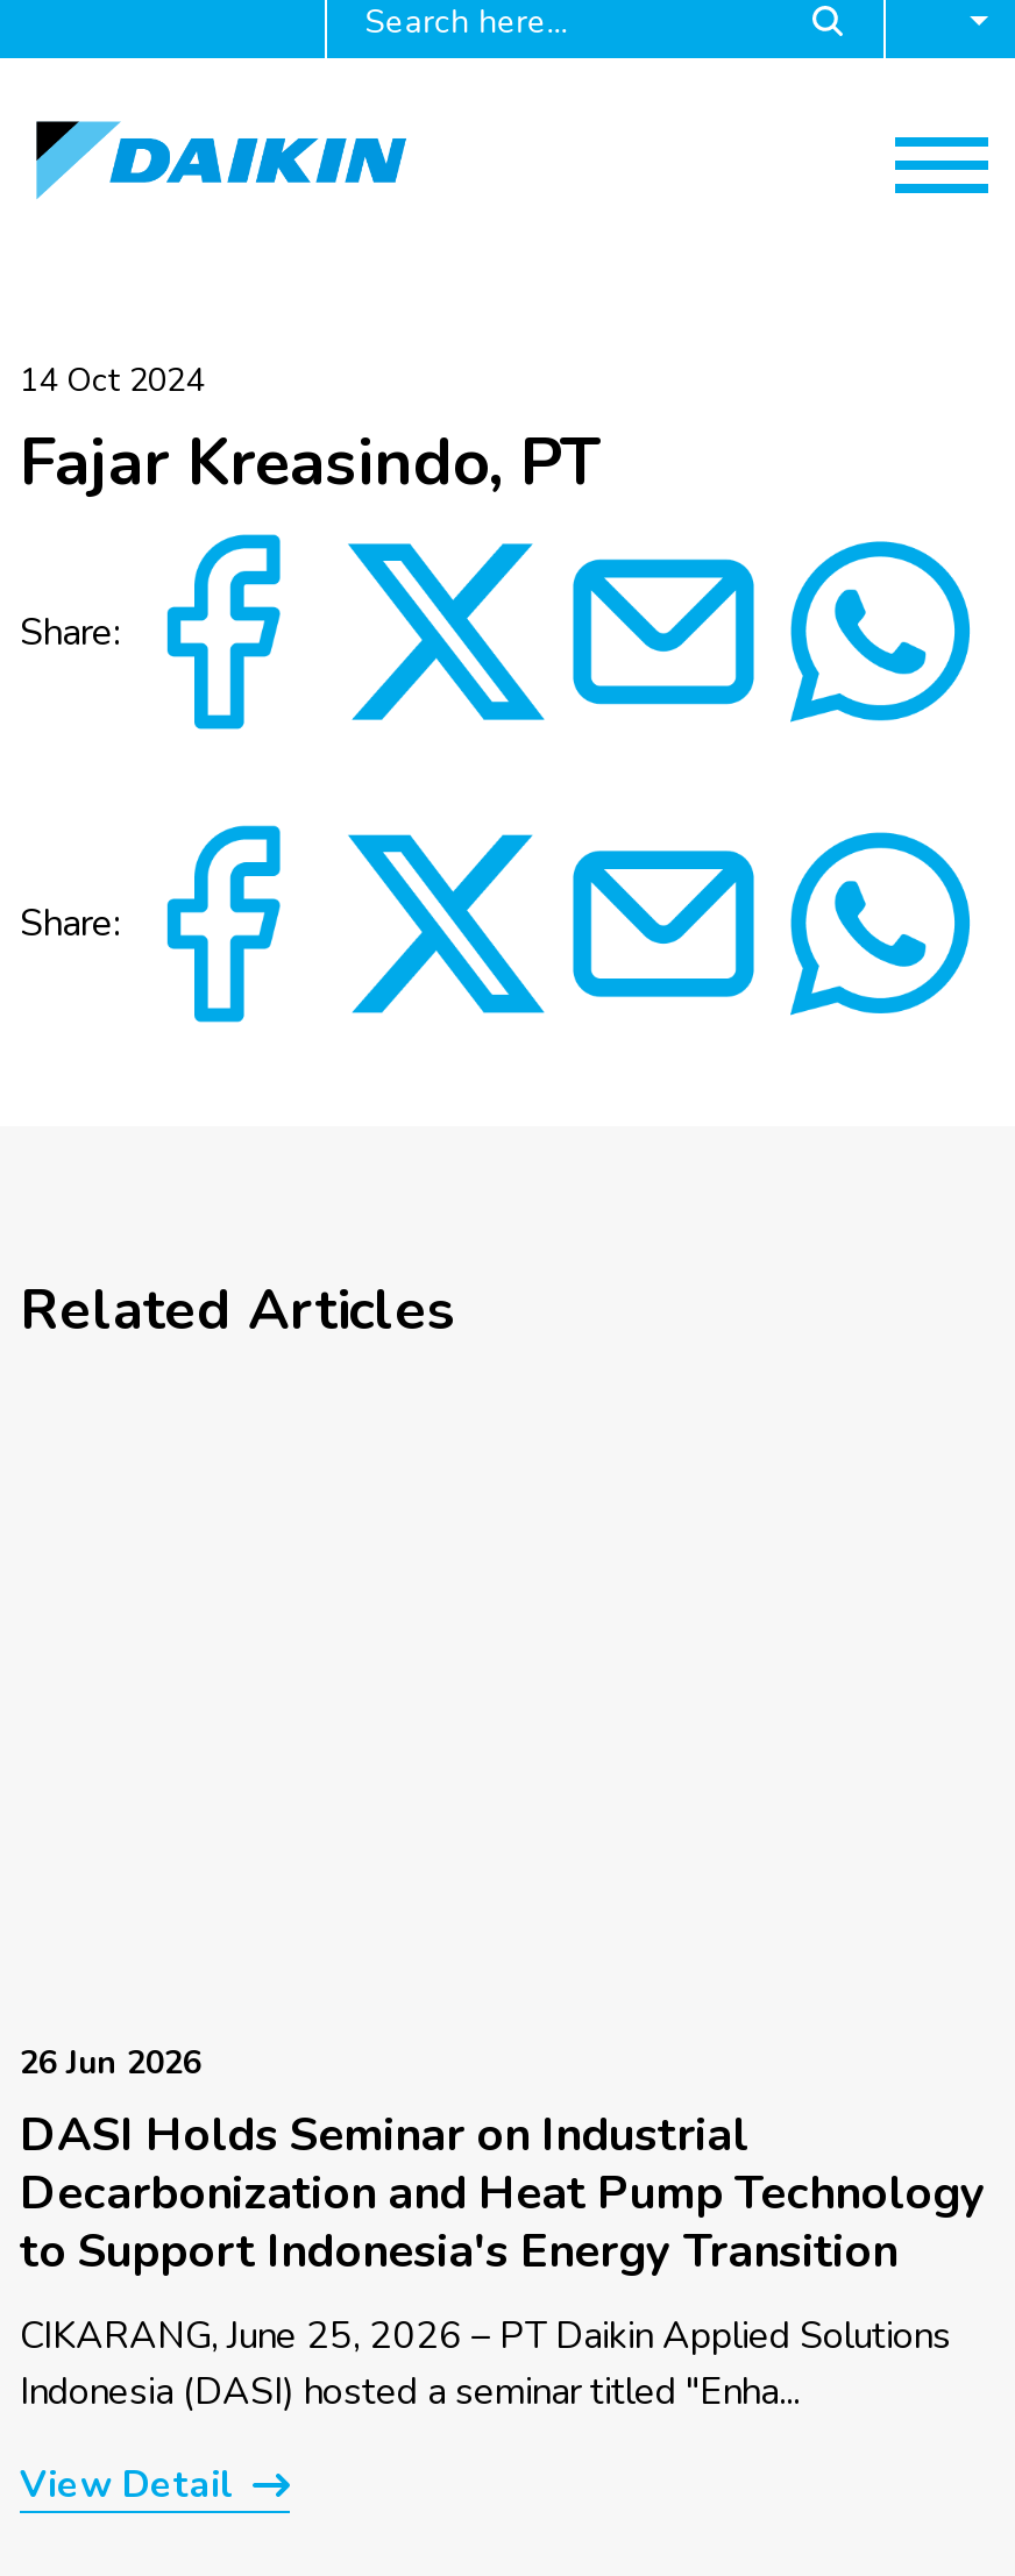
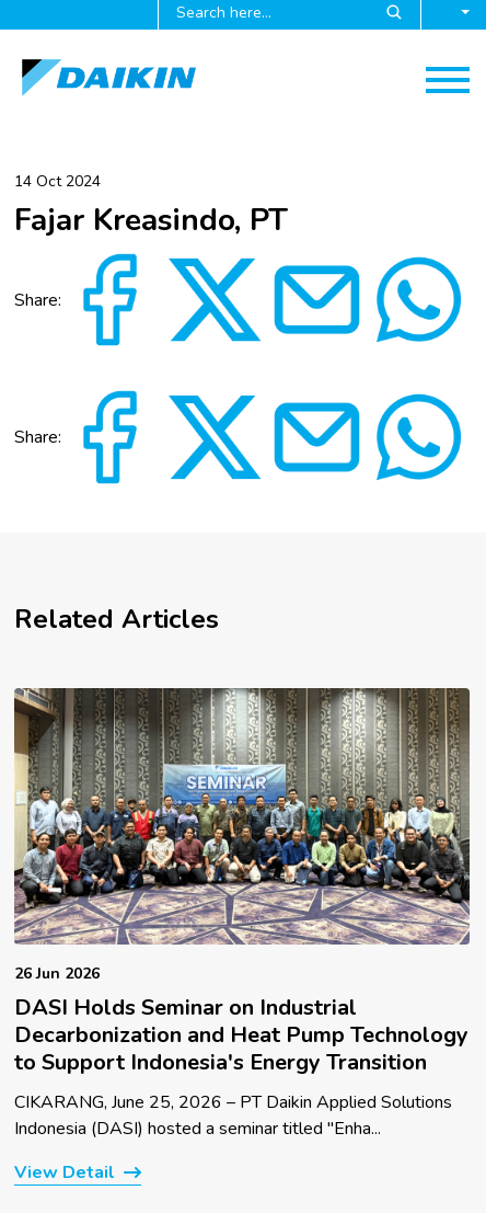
+ [image]
